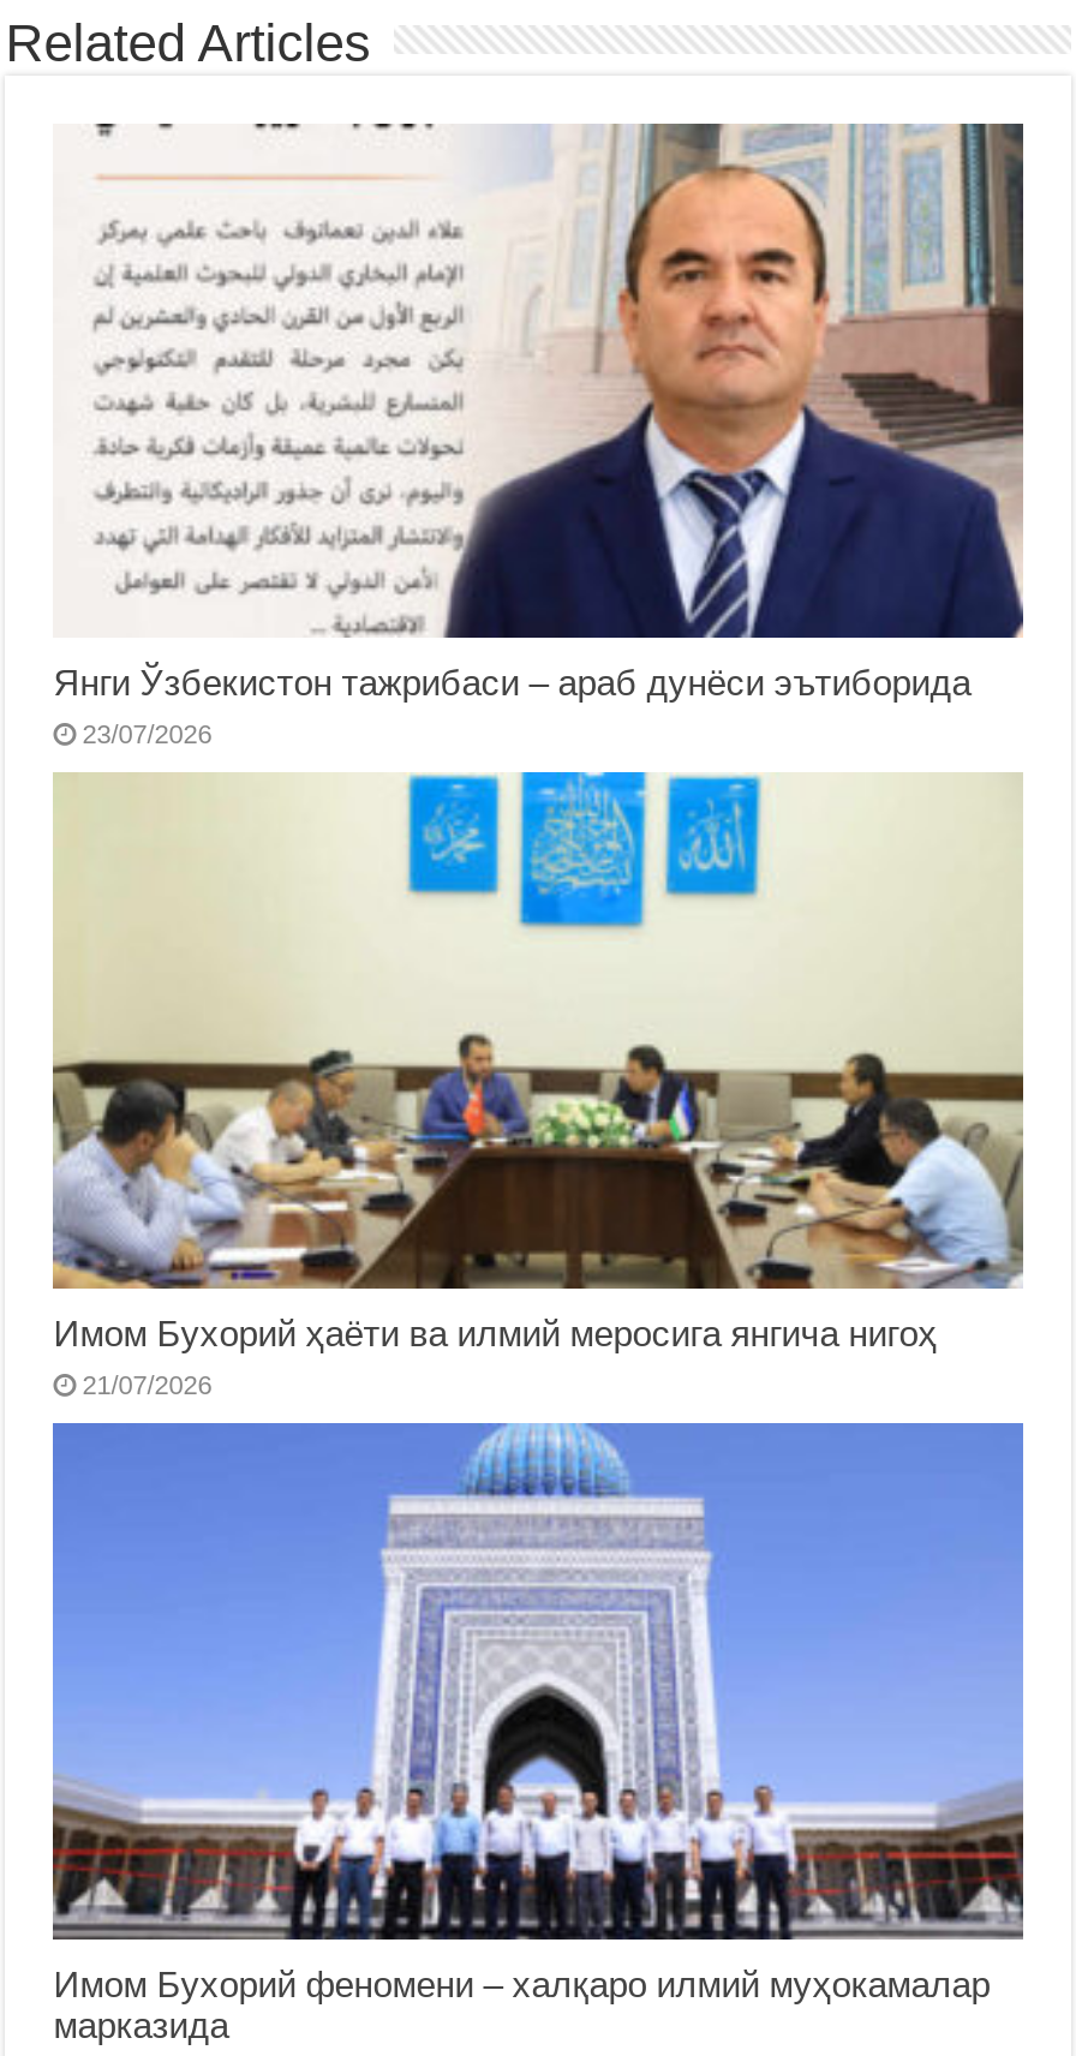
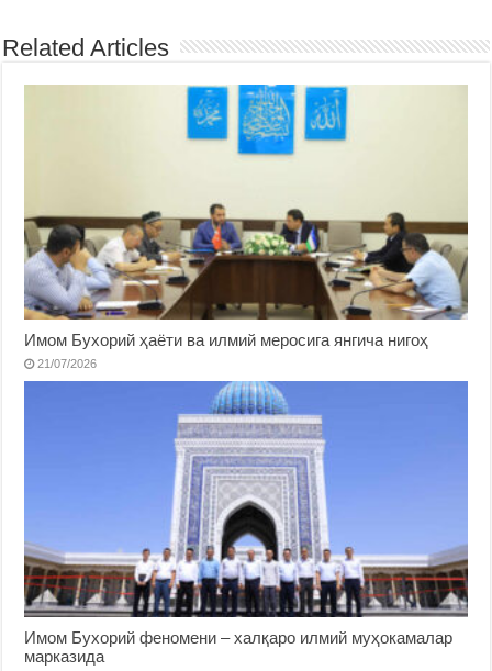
- [image]
- Янги Ўзбекистон тажрибаси – араб дунёси эътиборида
- 23/07/2026
